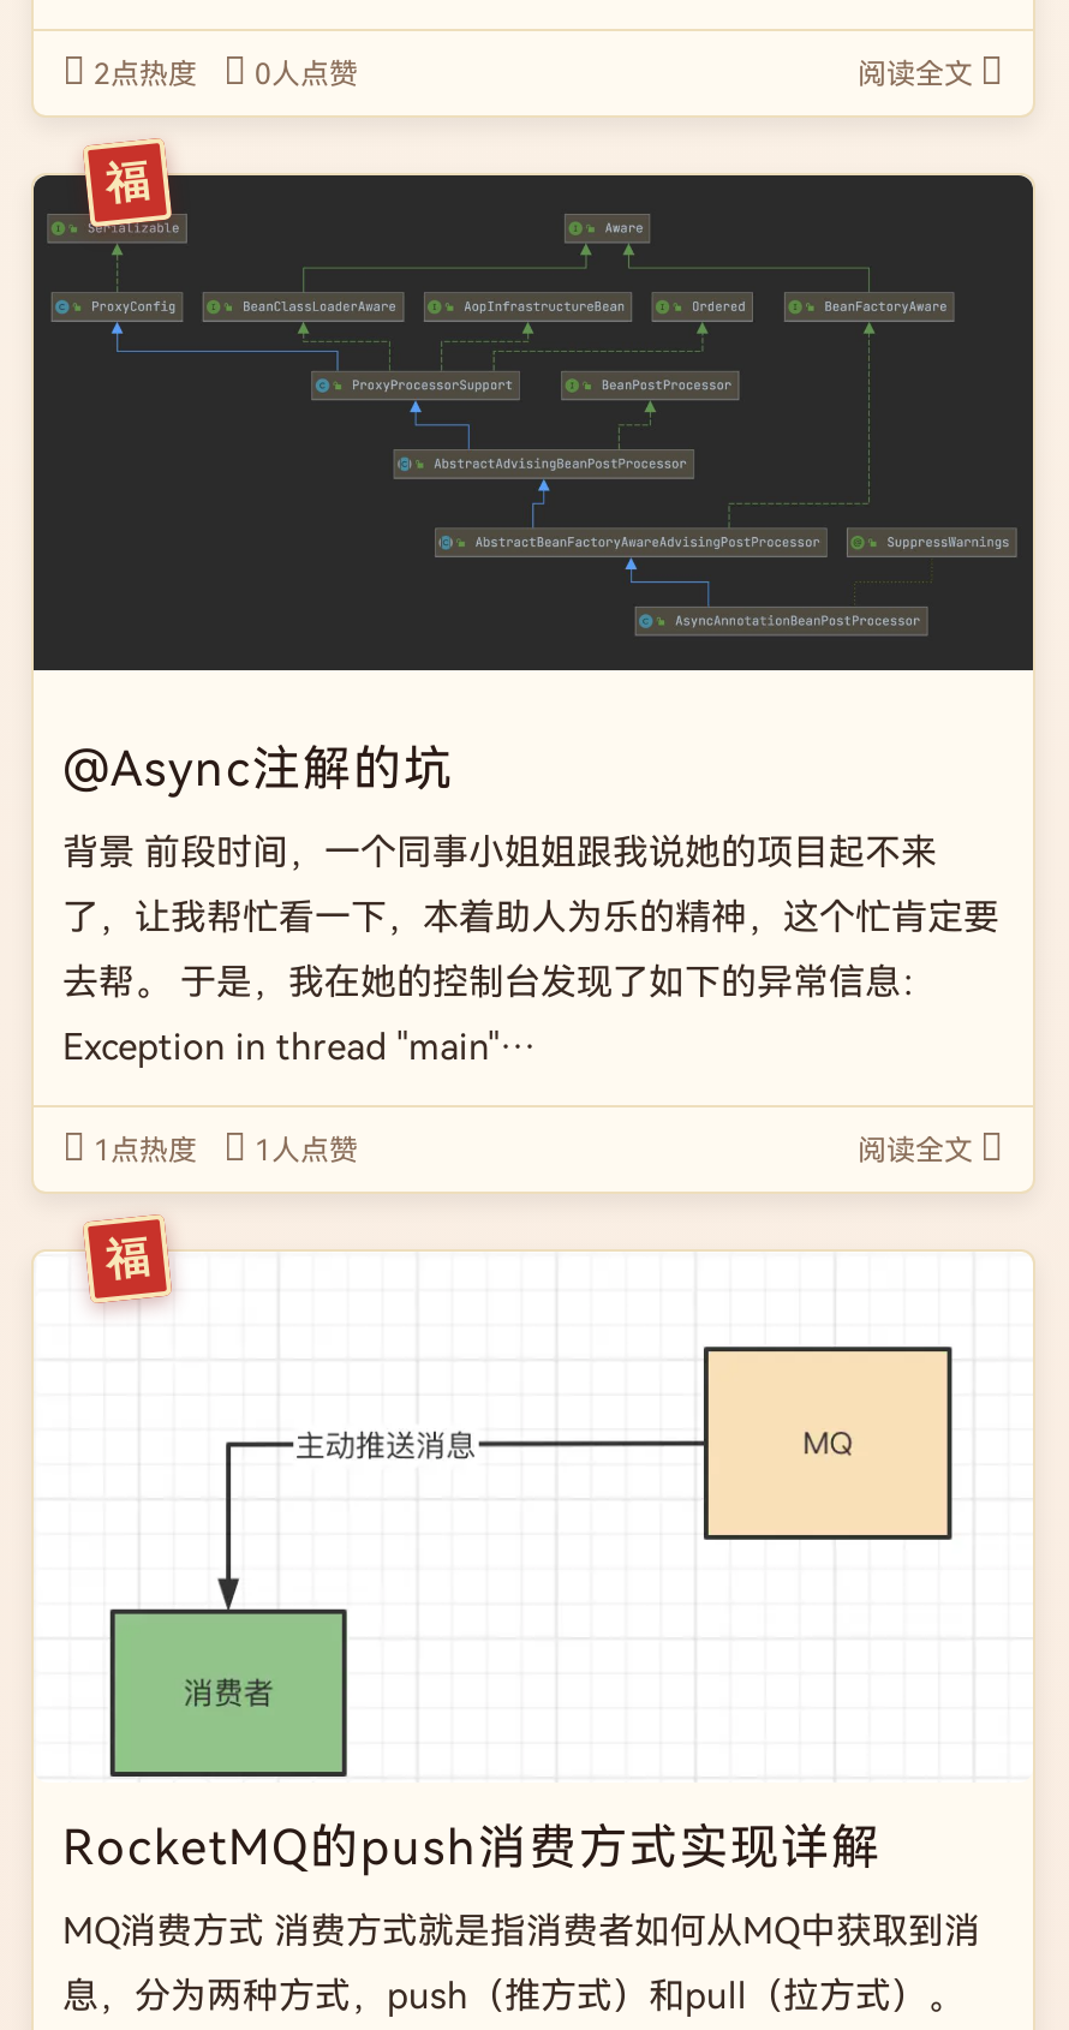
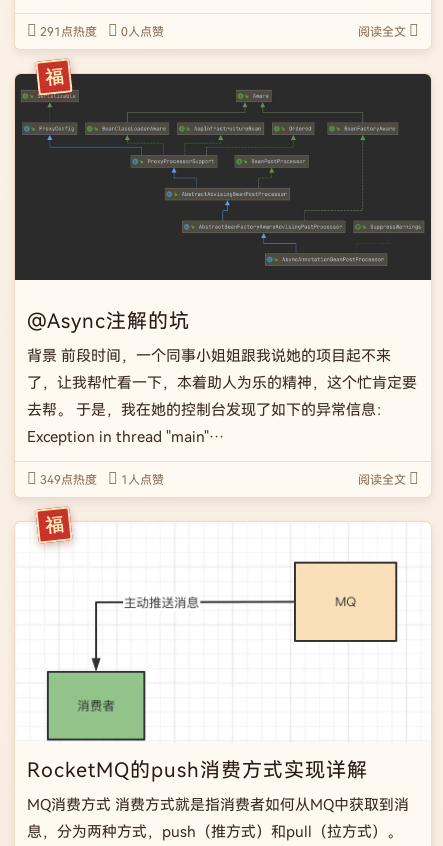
- 2点热度 0人点赞
+ 291点热度 0人点赞

- 1点热度 1人点赞
+ 349点热度 1人点赞
